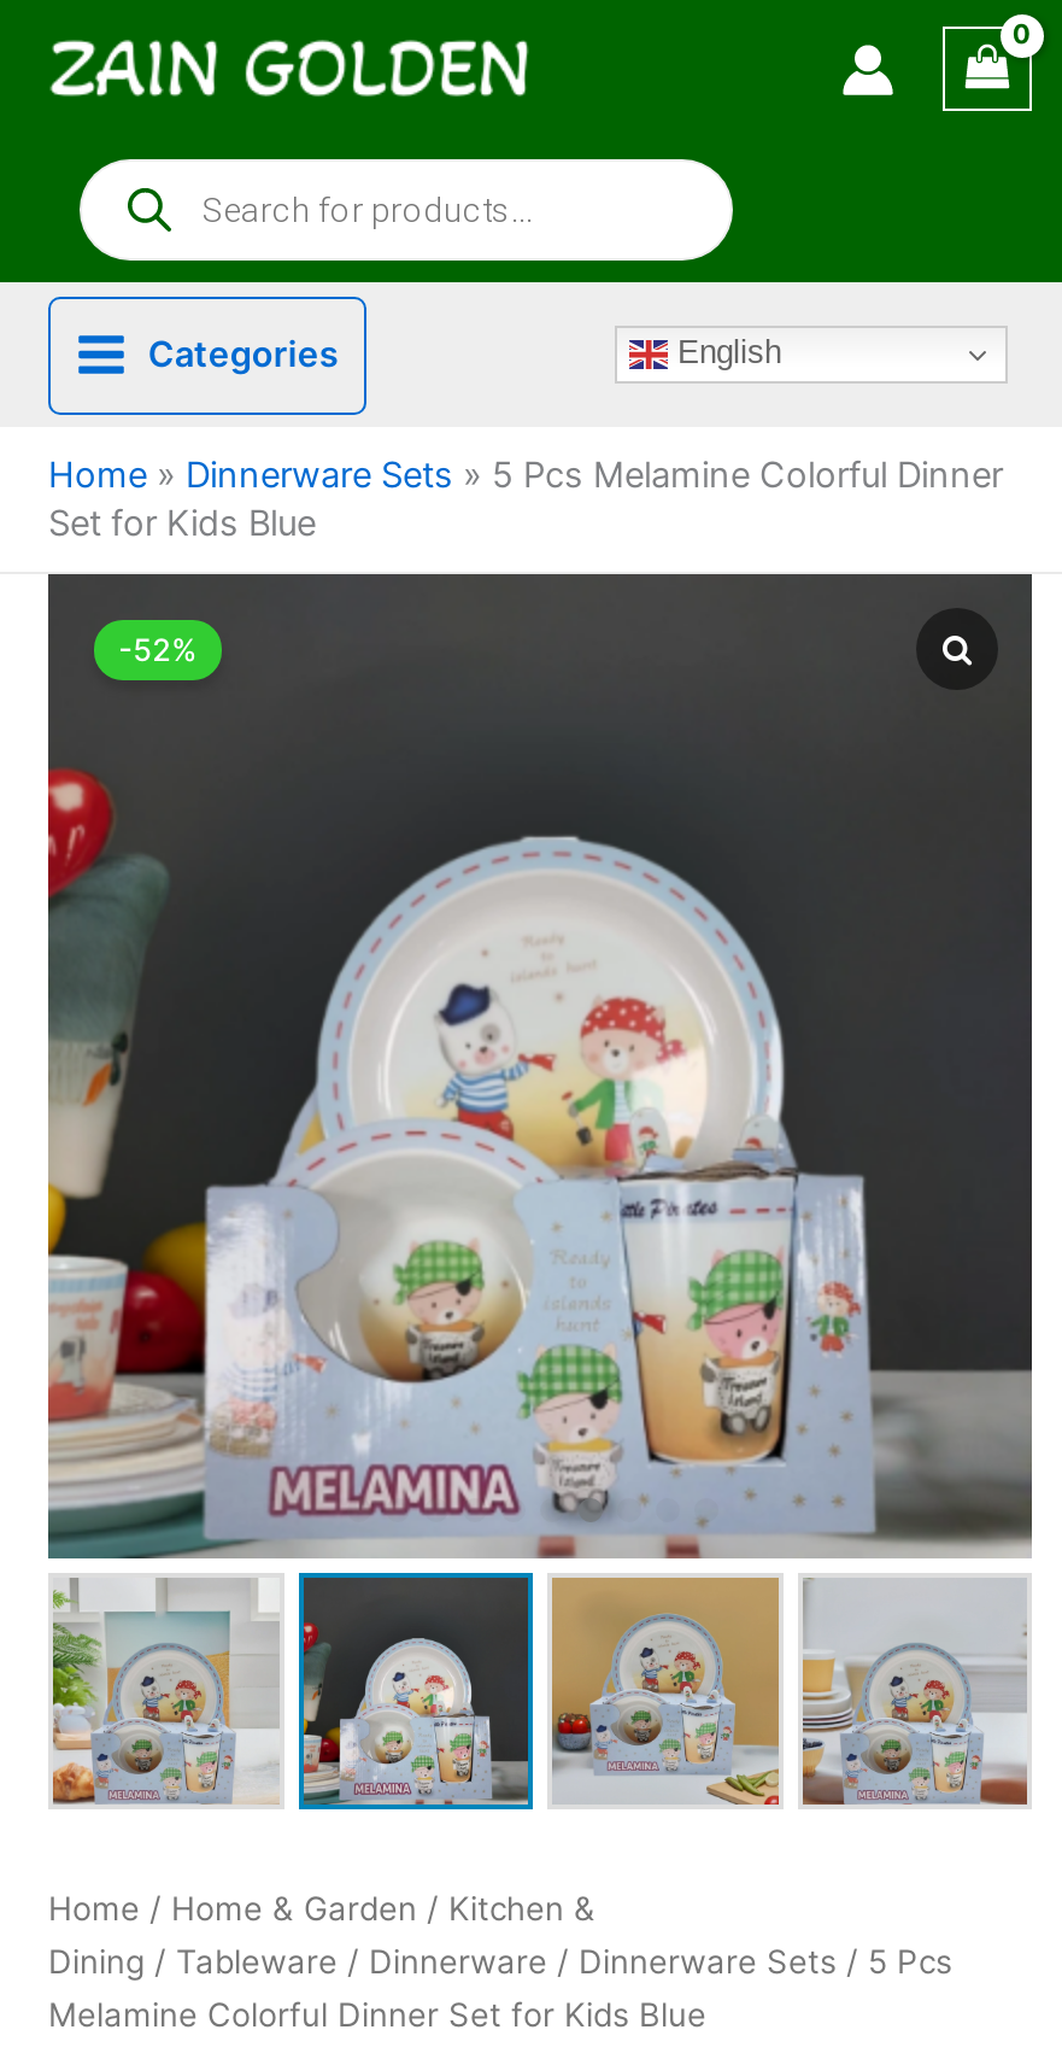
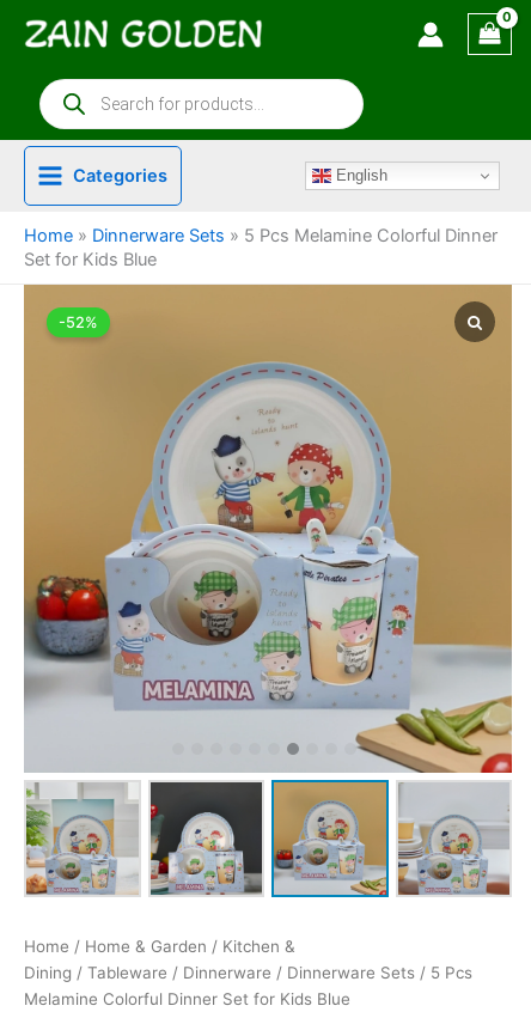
- [image]
+ [image]
